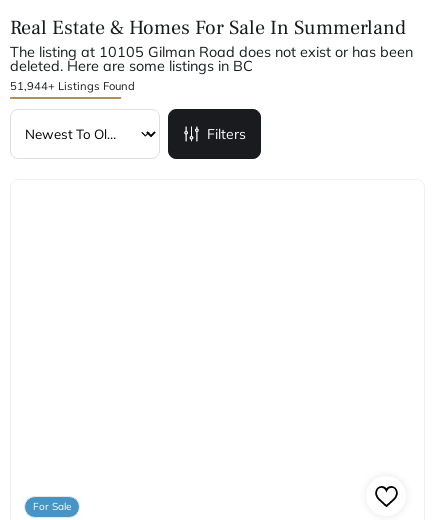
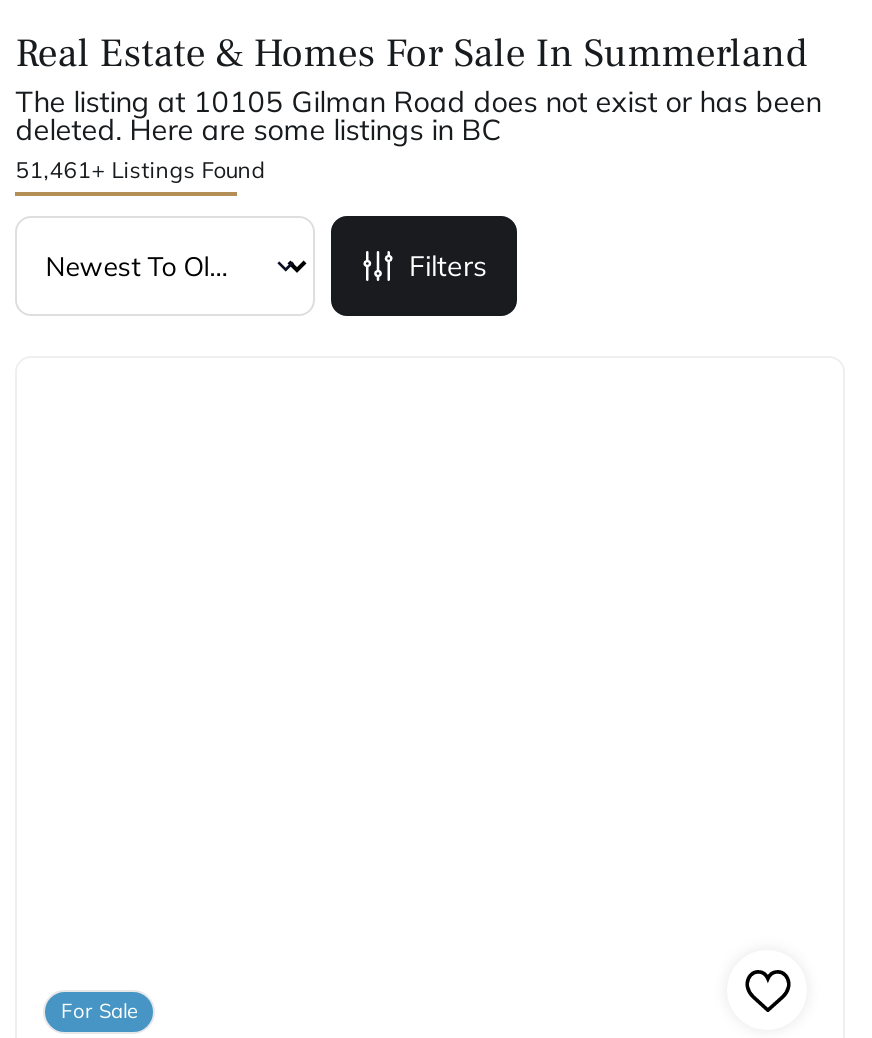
- 51,944+ Listings Found
+ 51,461+ Listings Found
